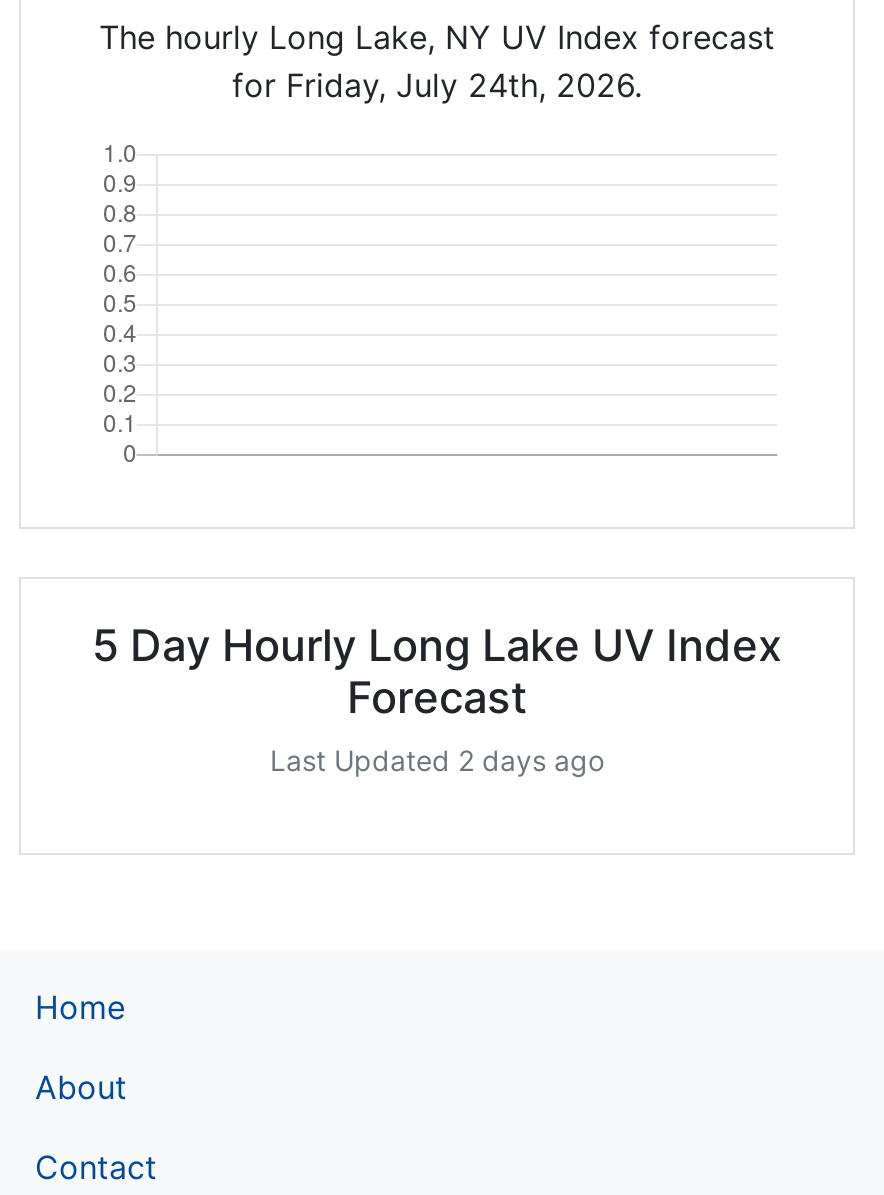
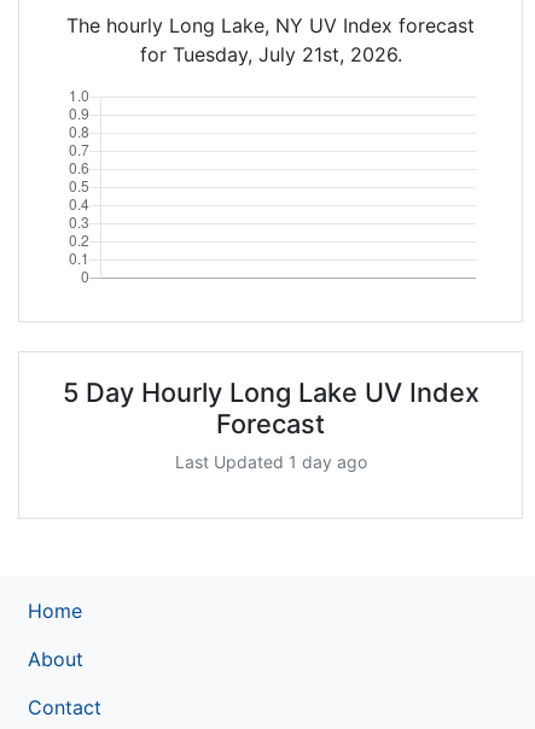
- for Friday, July 24th, 2026.
+ for Tuesday, July 21st, 2026.

- Last Updated 2 days ago
+ Last Updated 1 day ago
